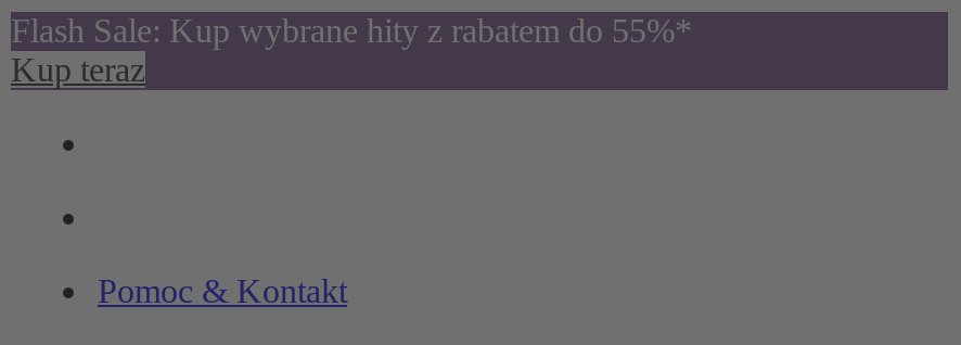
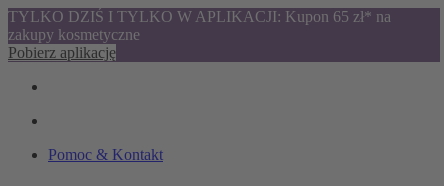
- Flash Sale: Kup wybrane hity z rabatem do 55%*
- Kup teraz
+ TYLKO DZIŚ I TYLKO W APLIKACJI: Kupon 65 zł* na
+ zakupy kosmetyczne
+ Pobierz aplikację
